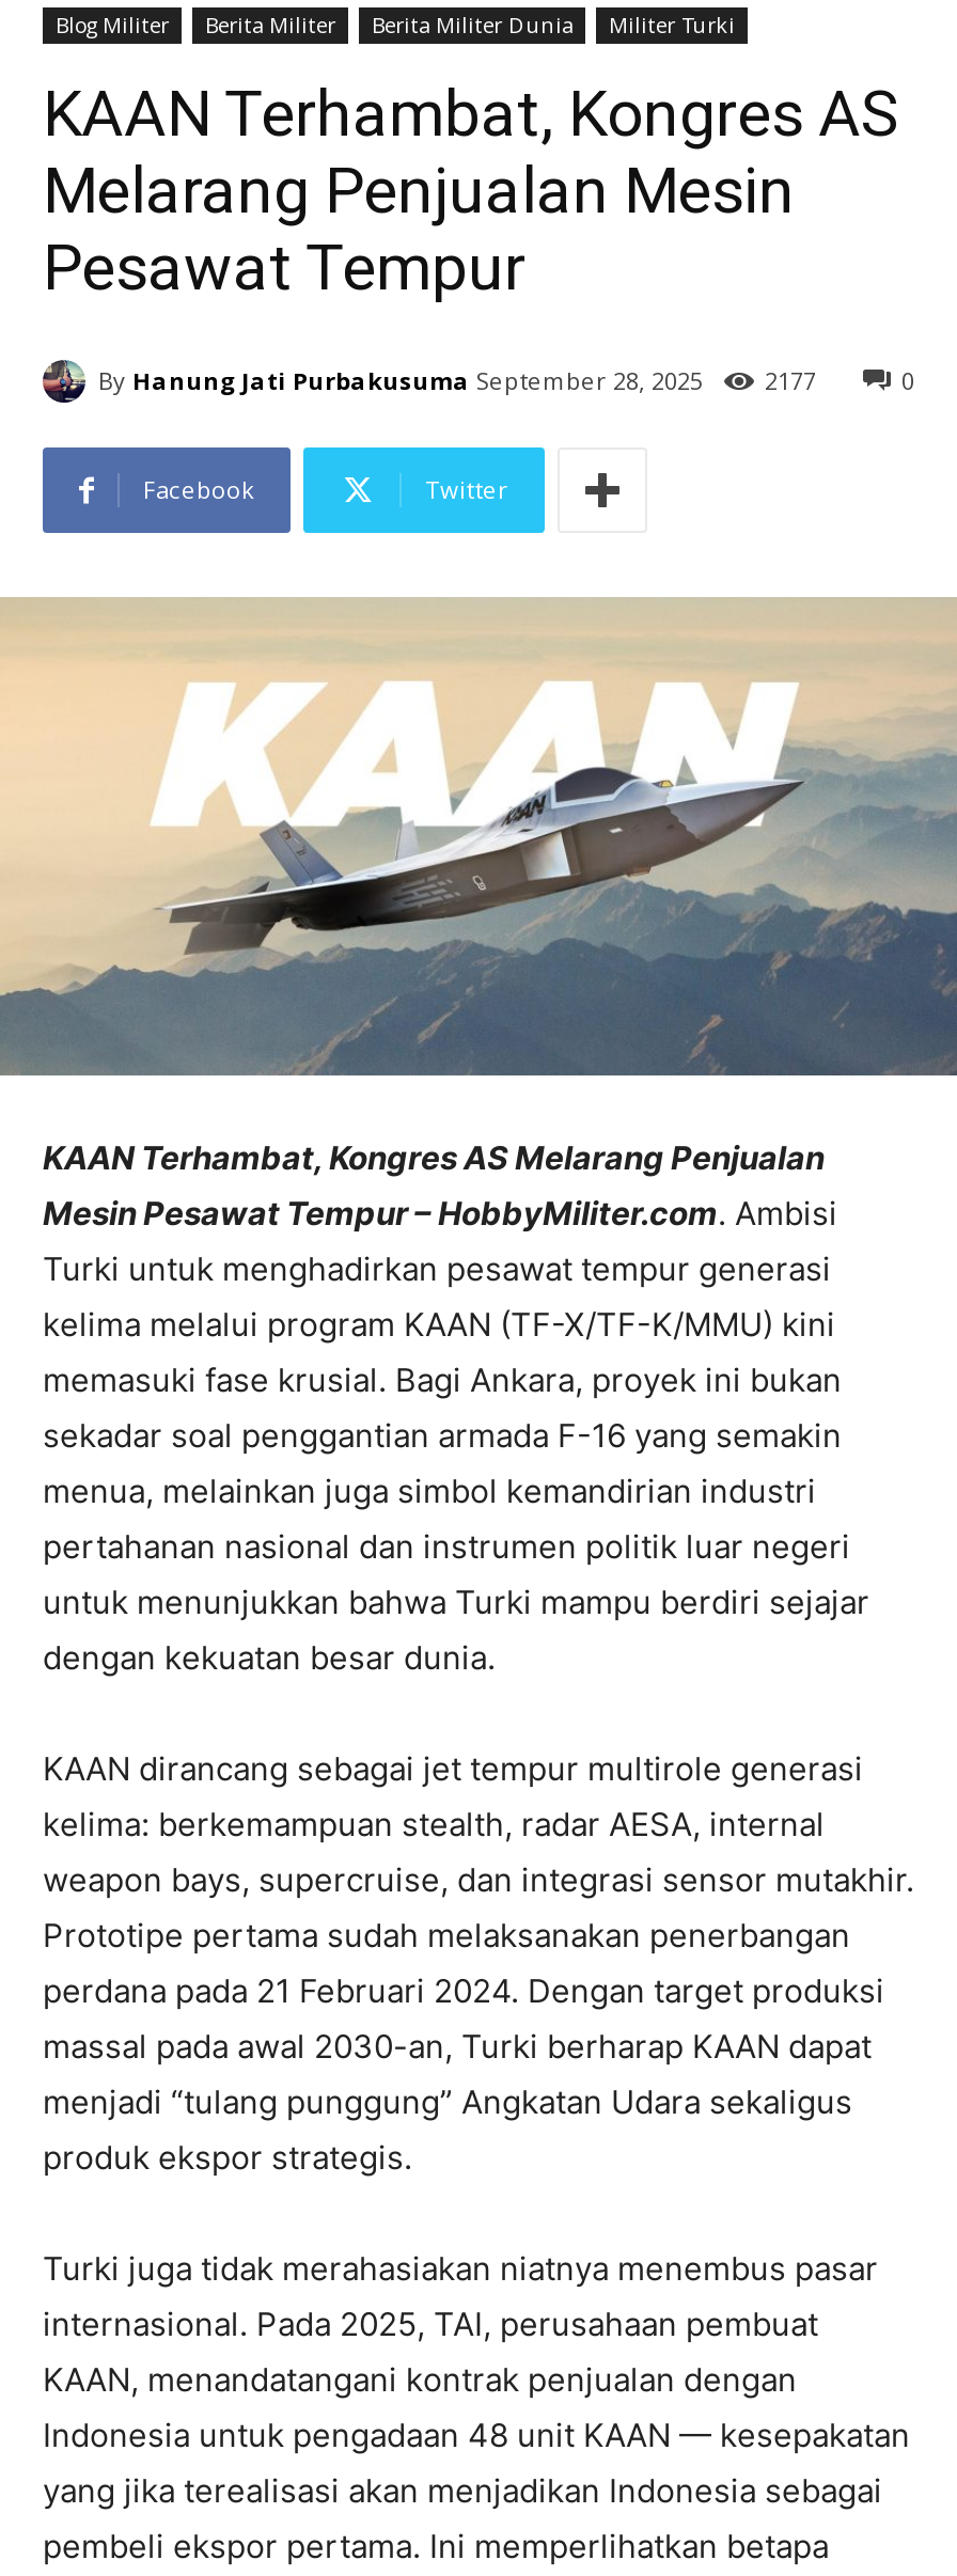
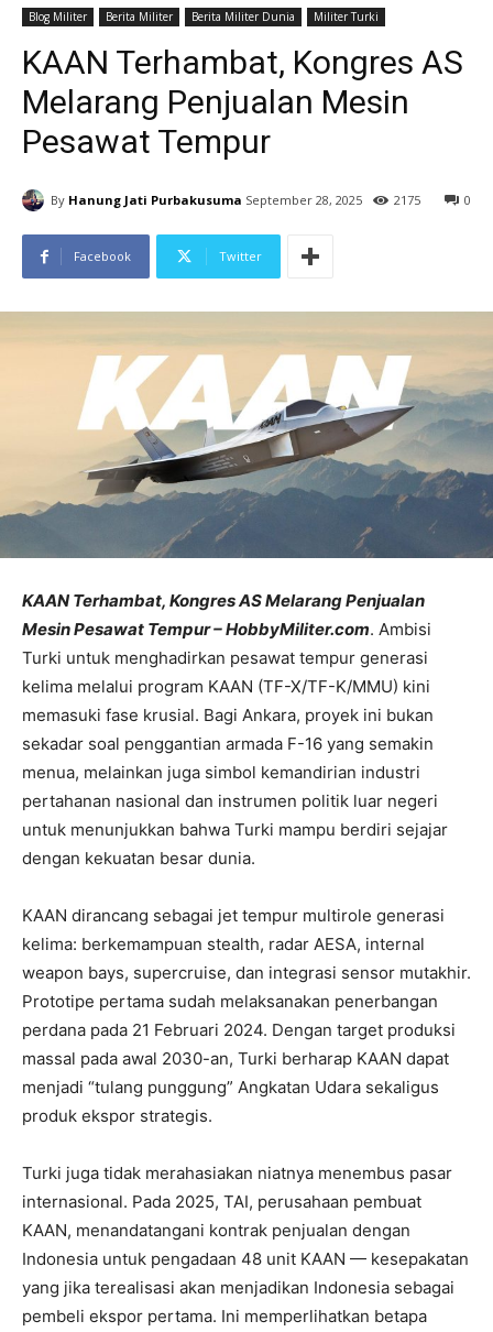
- By Hanung Jati Purbakusuma September 28, 2025 2177
+ By Hanung Jati Purbakusuma September 28, 2025 2175
